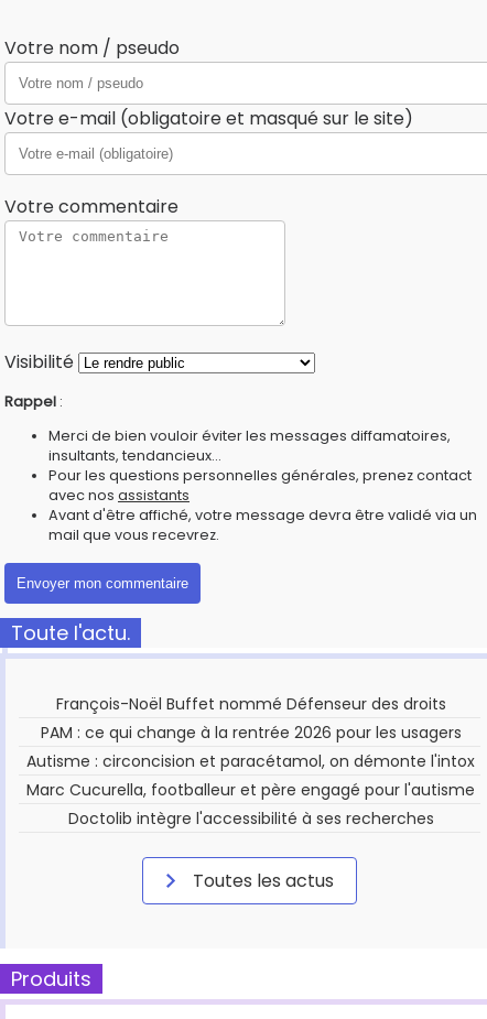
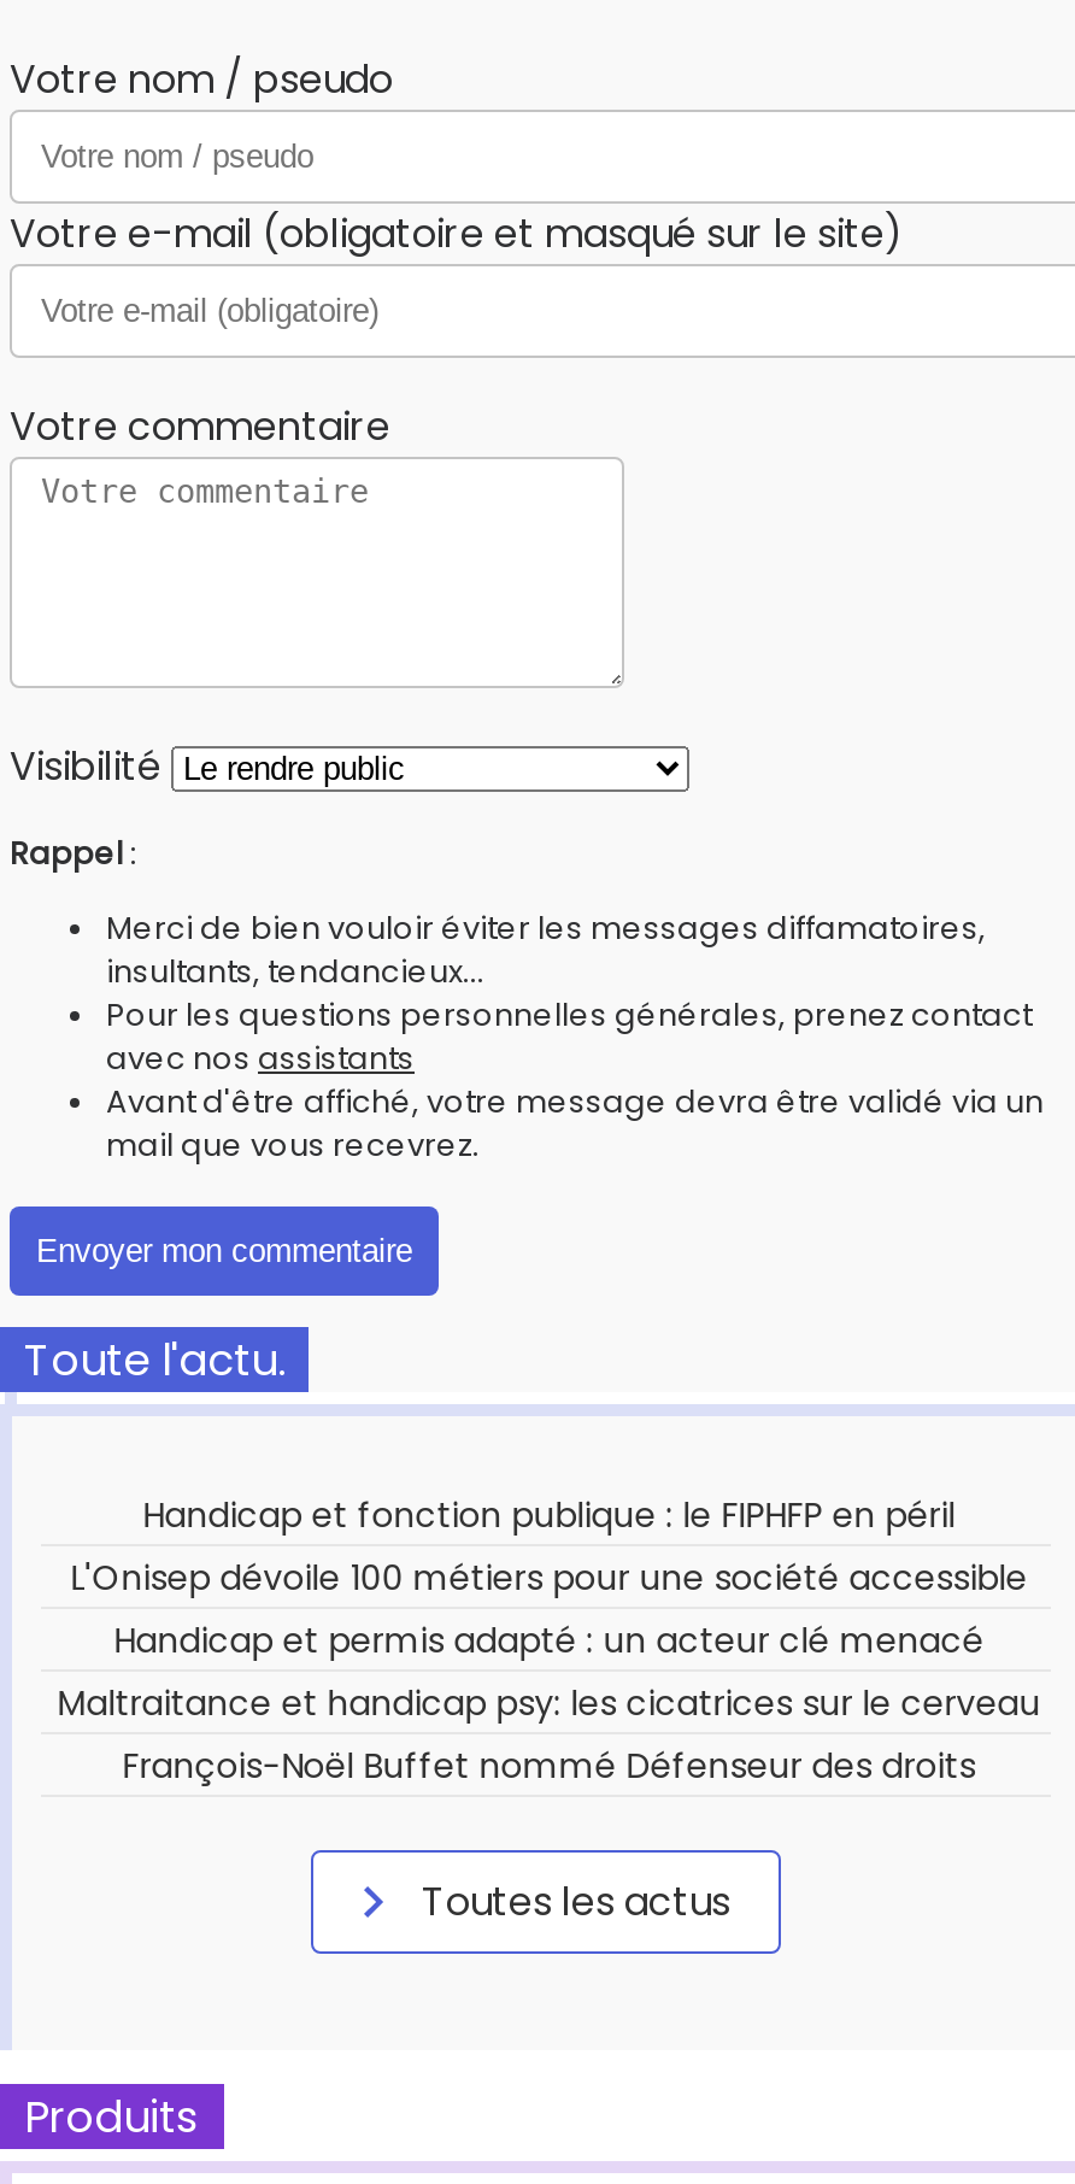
+ Handicap et fonction publique : le FIPHFP en péril
+ L'Onisep dévoile 100 métiers pour une société accessible
+ Handicap et permis adapté : un acteur clé menacé
+ Maltraitance et handicap psy: les cicatrices sur le cerveau

moved down: François-Noël Buffet nommé Défenseur des droits

- PAM : ce qui change à la rentrée 2026 pour les usagers
- Autisme : circoncision et paracétamol, on démonte l'intox
- Marc Cucurella, footballeur et père engagé pour l'autisme
- Doctolib intègre l'accessibilité à ses recherches
